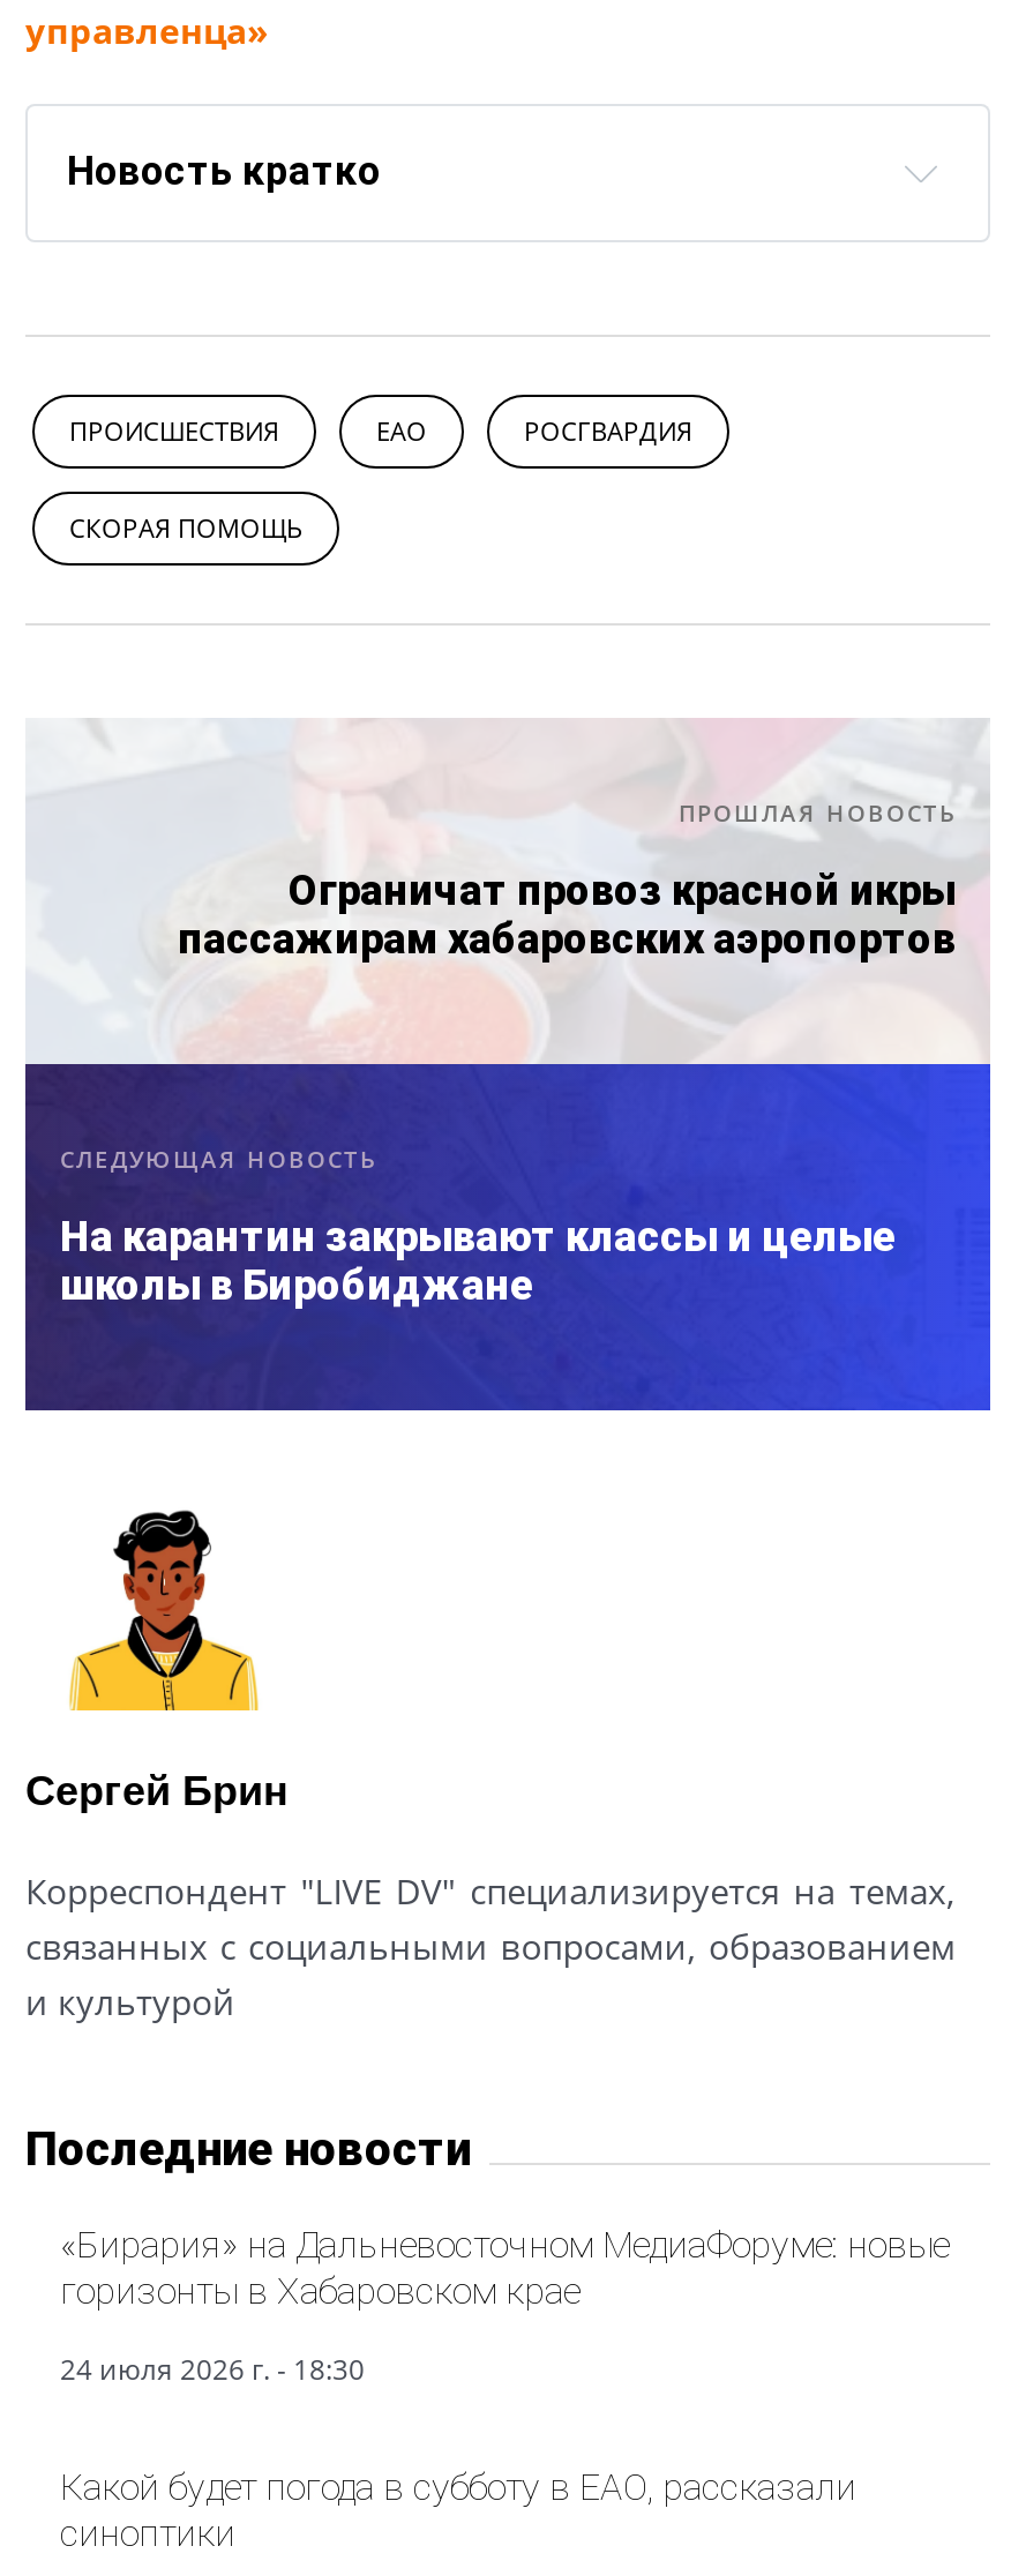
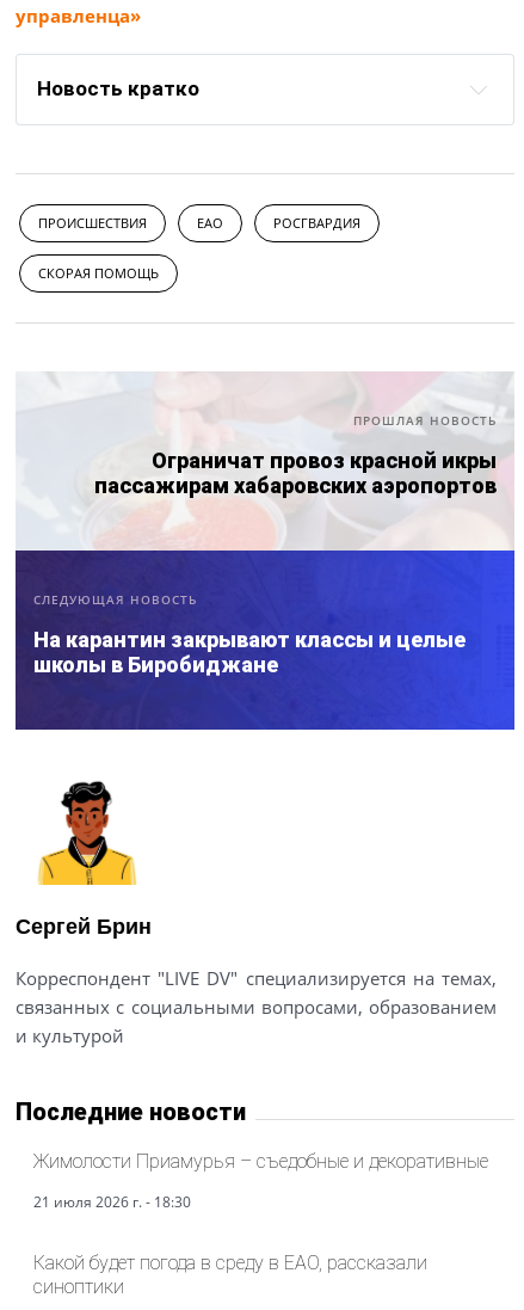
- «Бирария» на Дальневосточном МедиаФоруме: новые
- горизонты в Хабаровском крае
+ Жимолости Приамурья – съедобные и декоративные

- 24 июля 2026 г. - 18:30
+ 21 июля 2026 г. - 18:30

- Какой будет погода в субботу в ЕАО, рассказали
+ Какой будет погода в среду в ЕАО, рассказали
